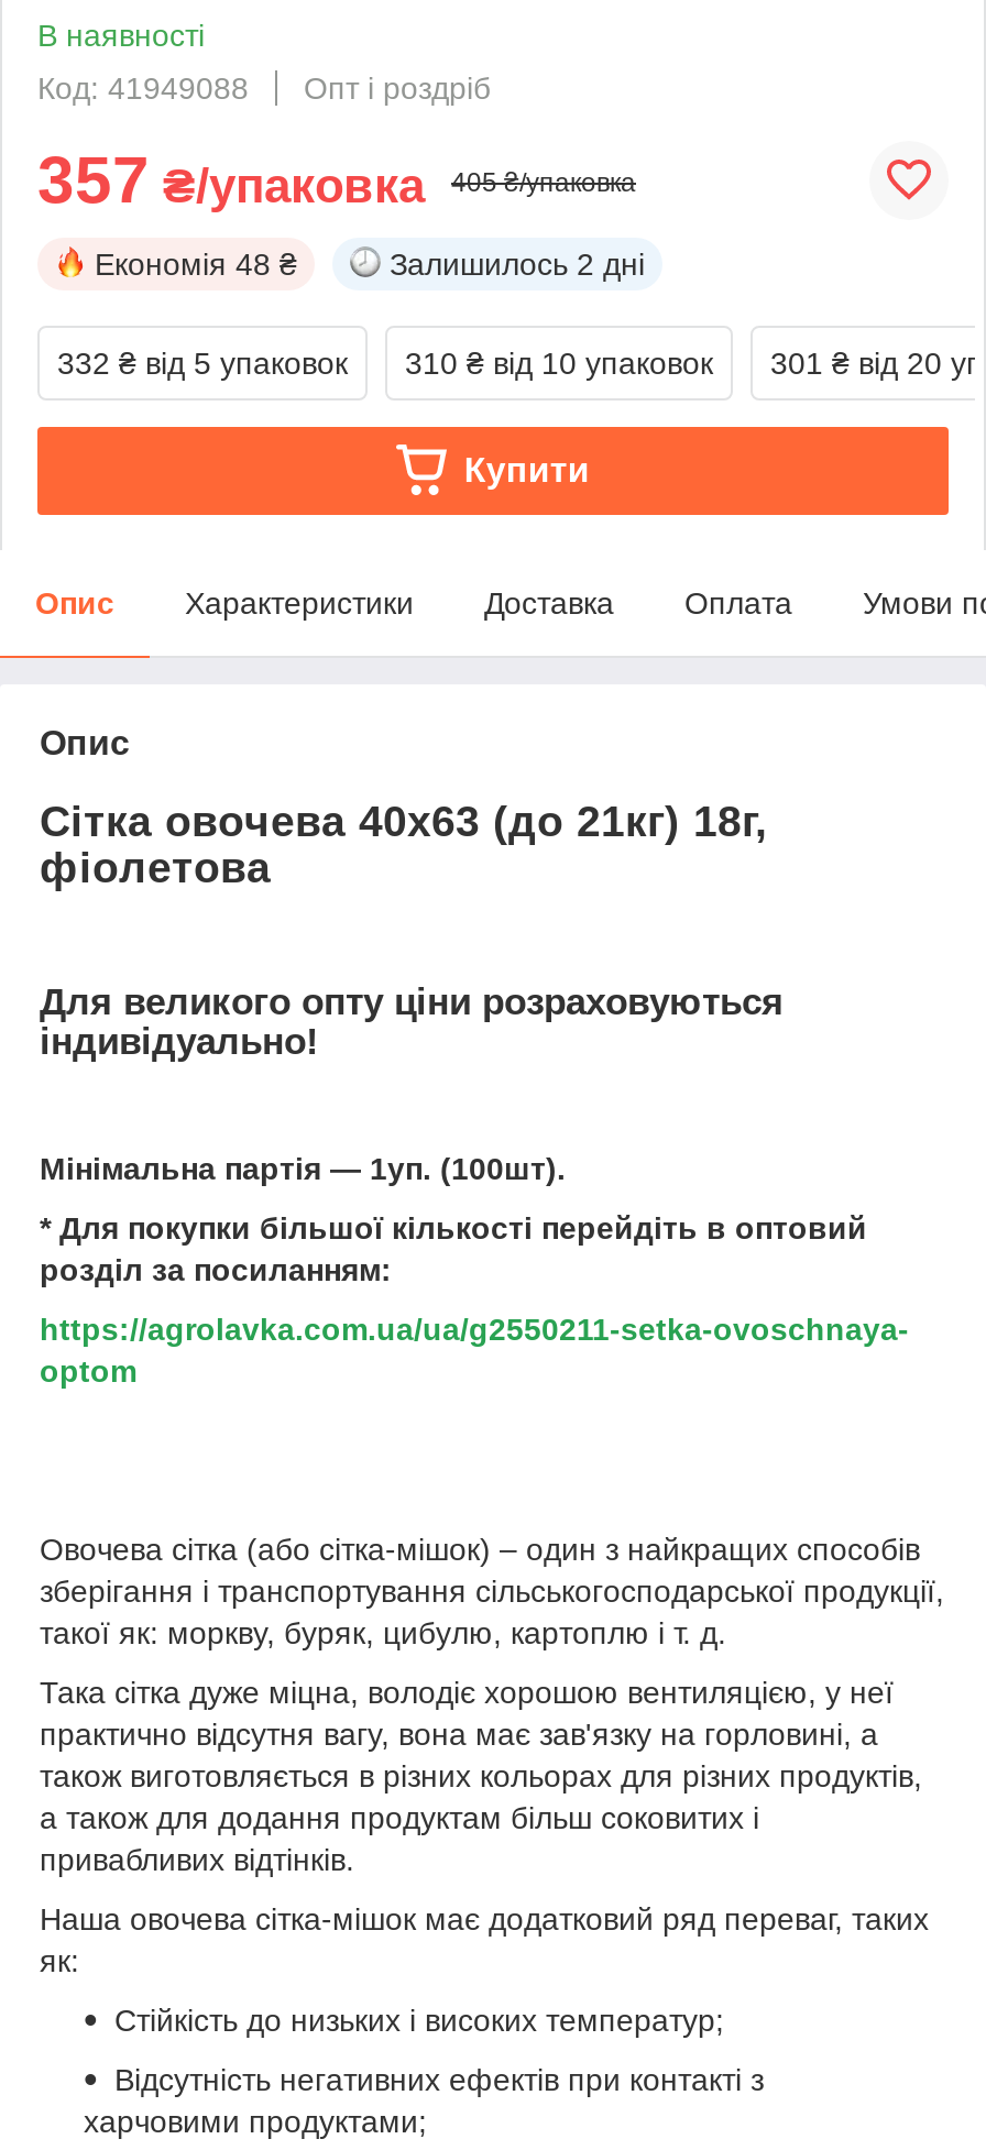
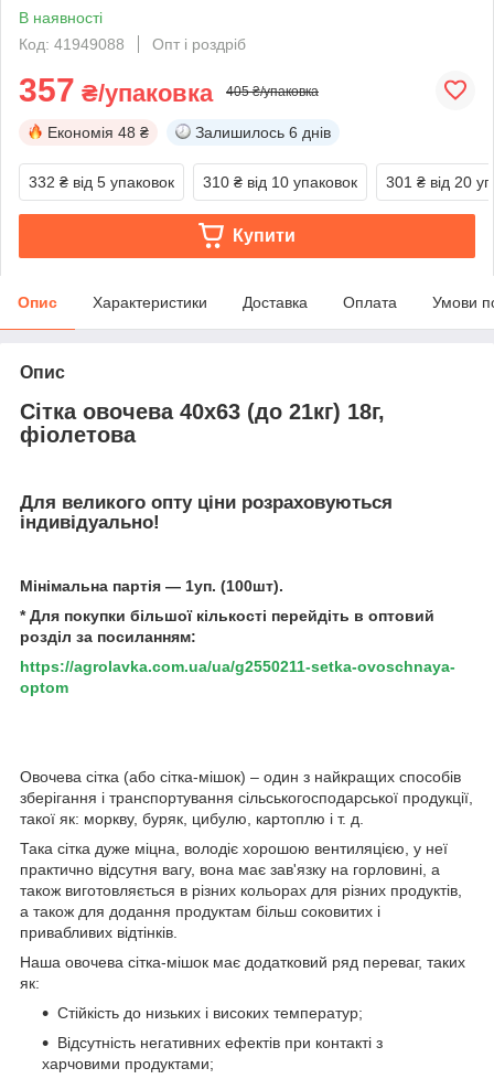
- Залишилось 2 дні
+ Залишилось 6 днів
